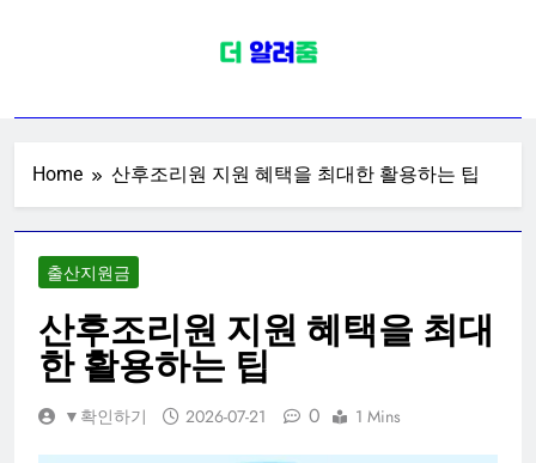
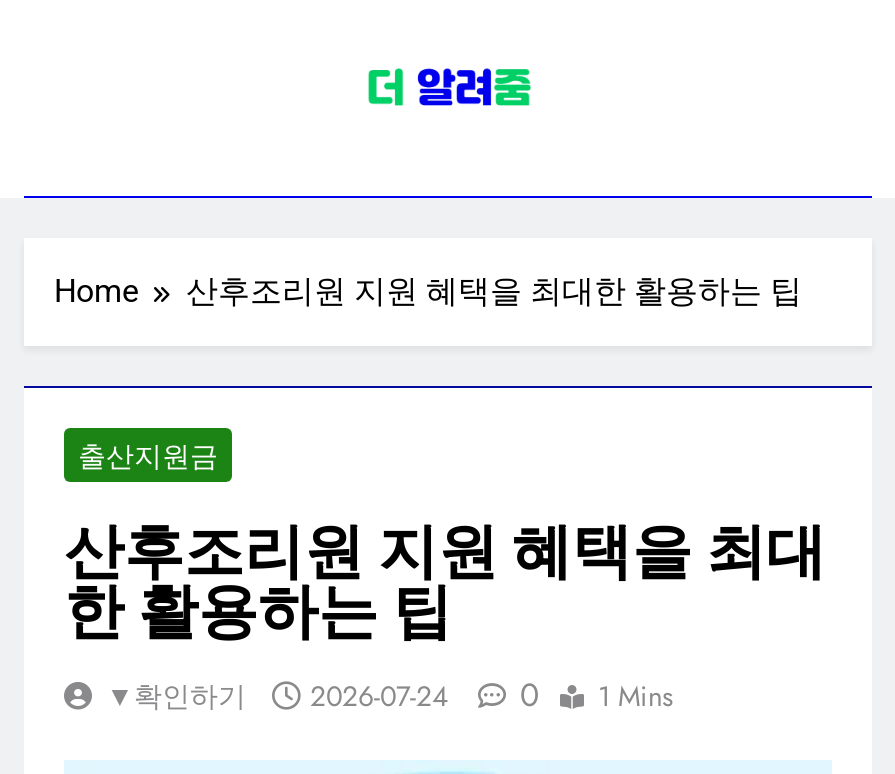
- 2026-07-21
+ 2026-07-24
